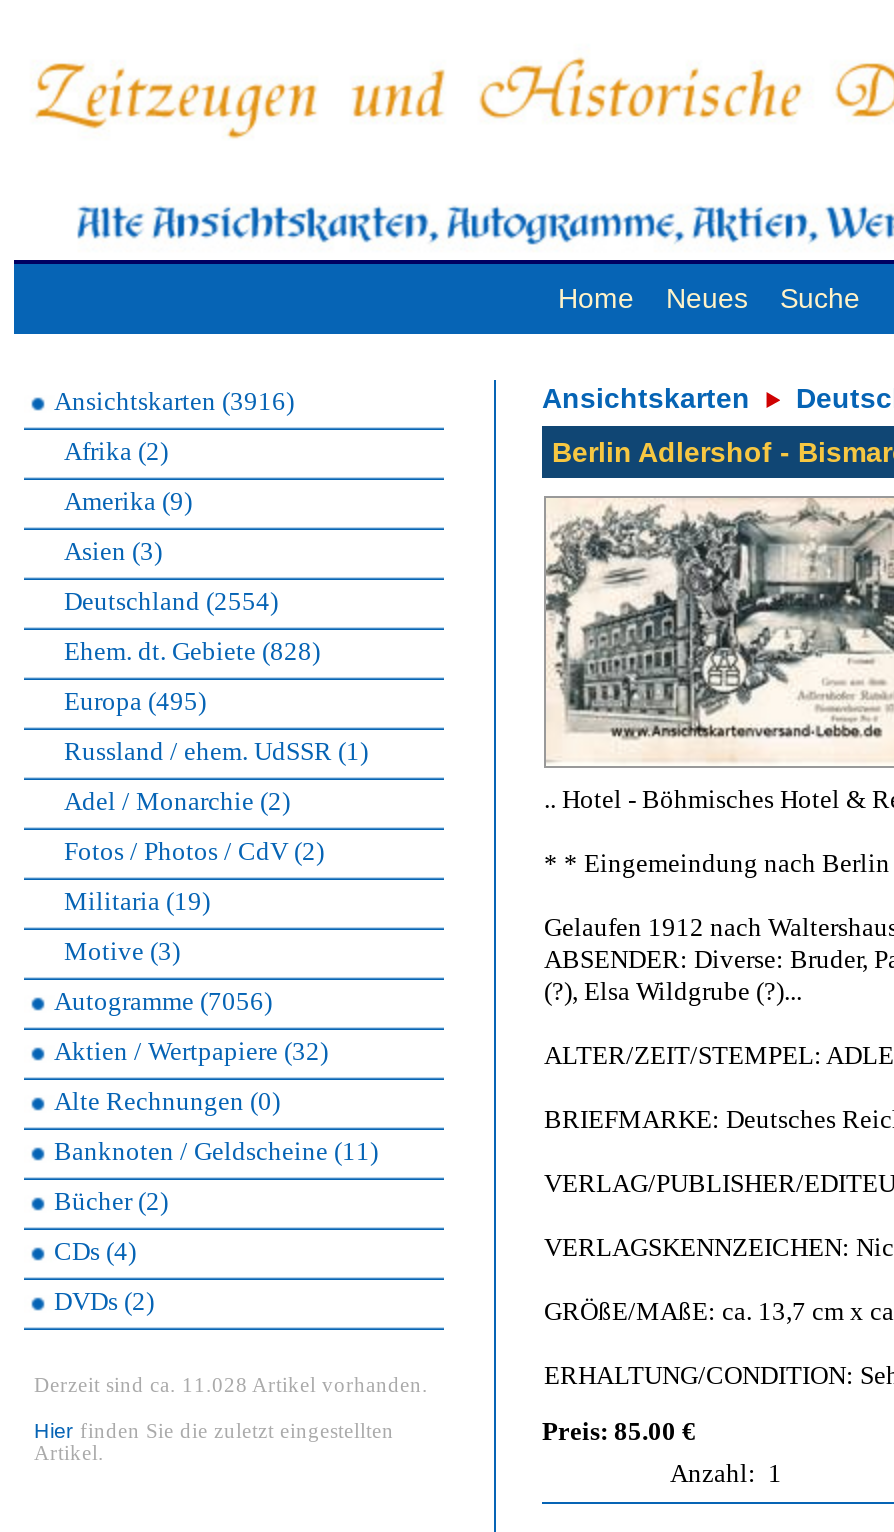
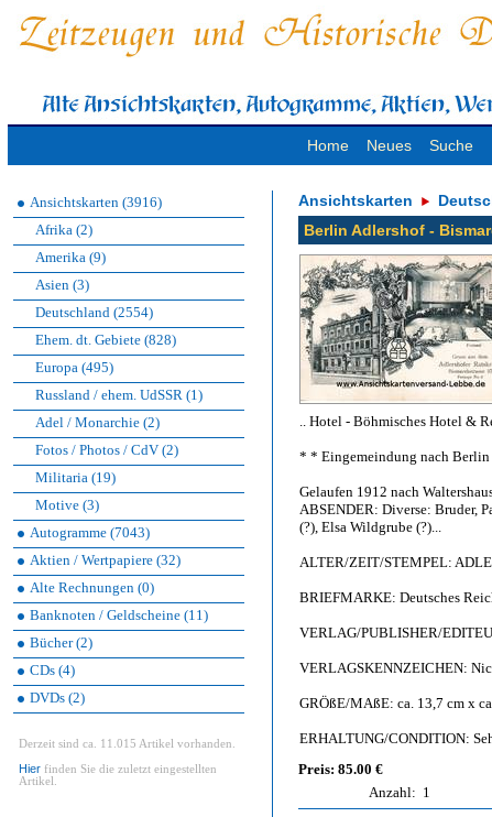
- Autogramme (7056)
+ Autogramme (7043)

- Derzeit sind ca. 11.028 Artikel vorhanden.
+ Derzeit sind ca. 11.015 Artikel vorhanden.
